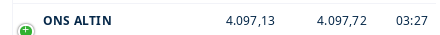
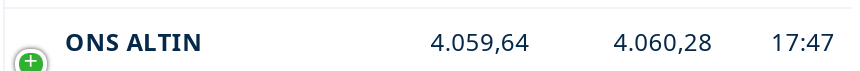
- 4.097,13
+ 4.059,64

- 4.097,72
+ 4.060,28

- 03:27
+ 17:47
